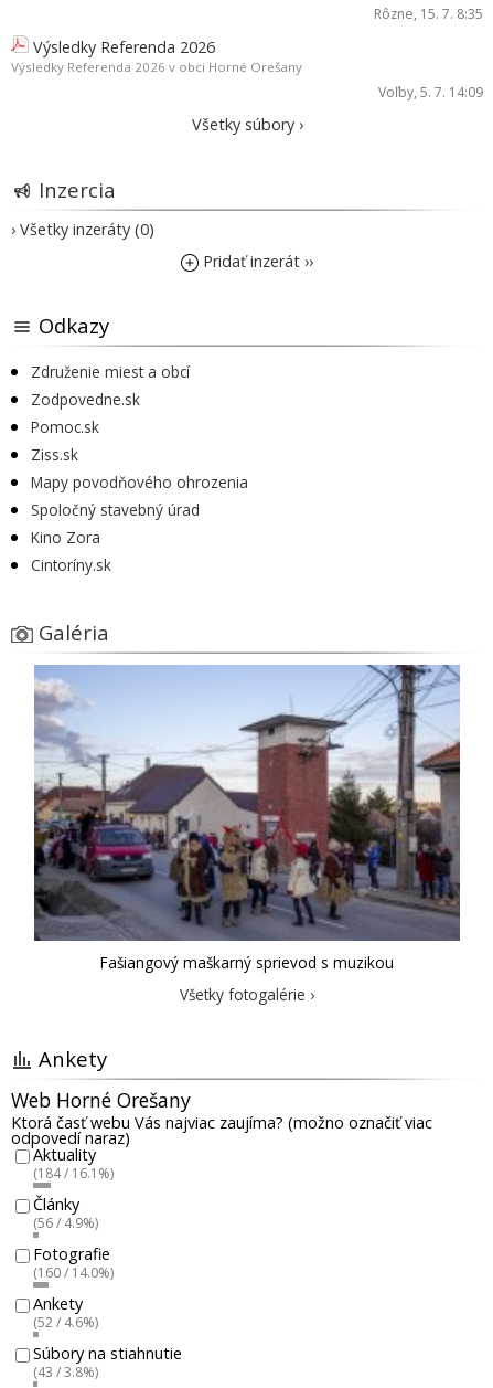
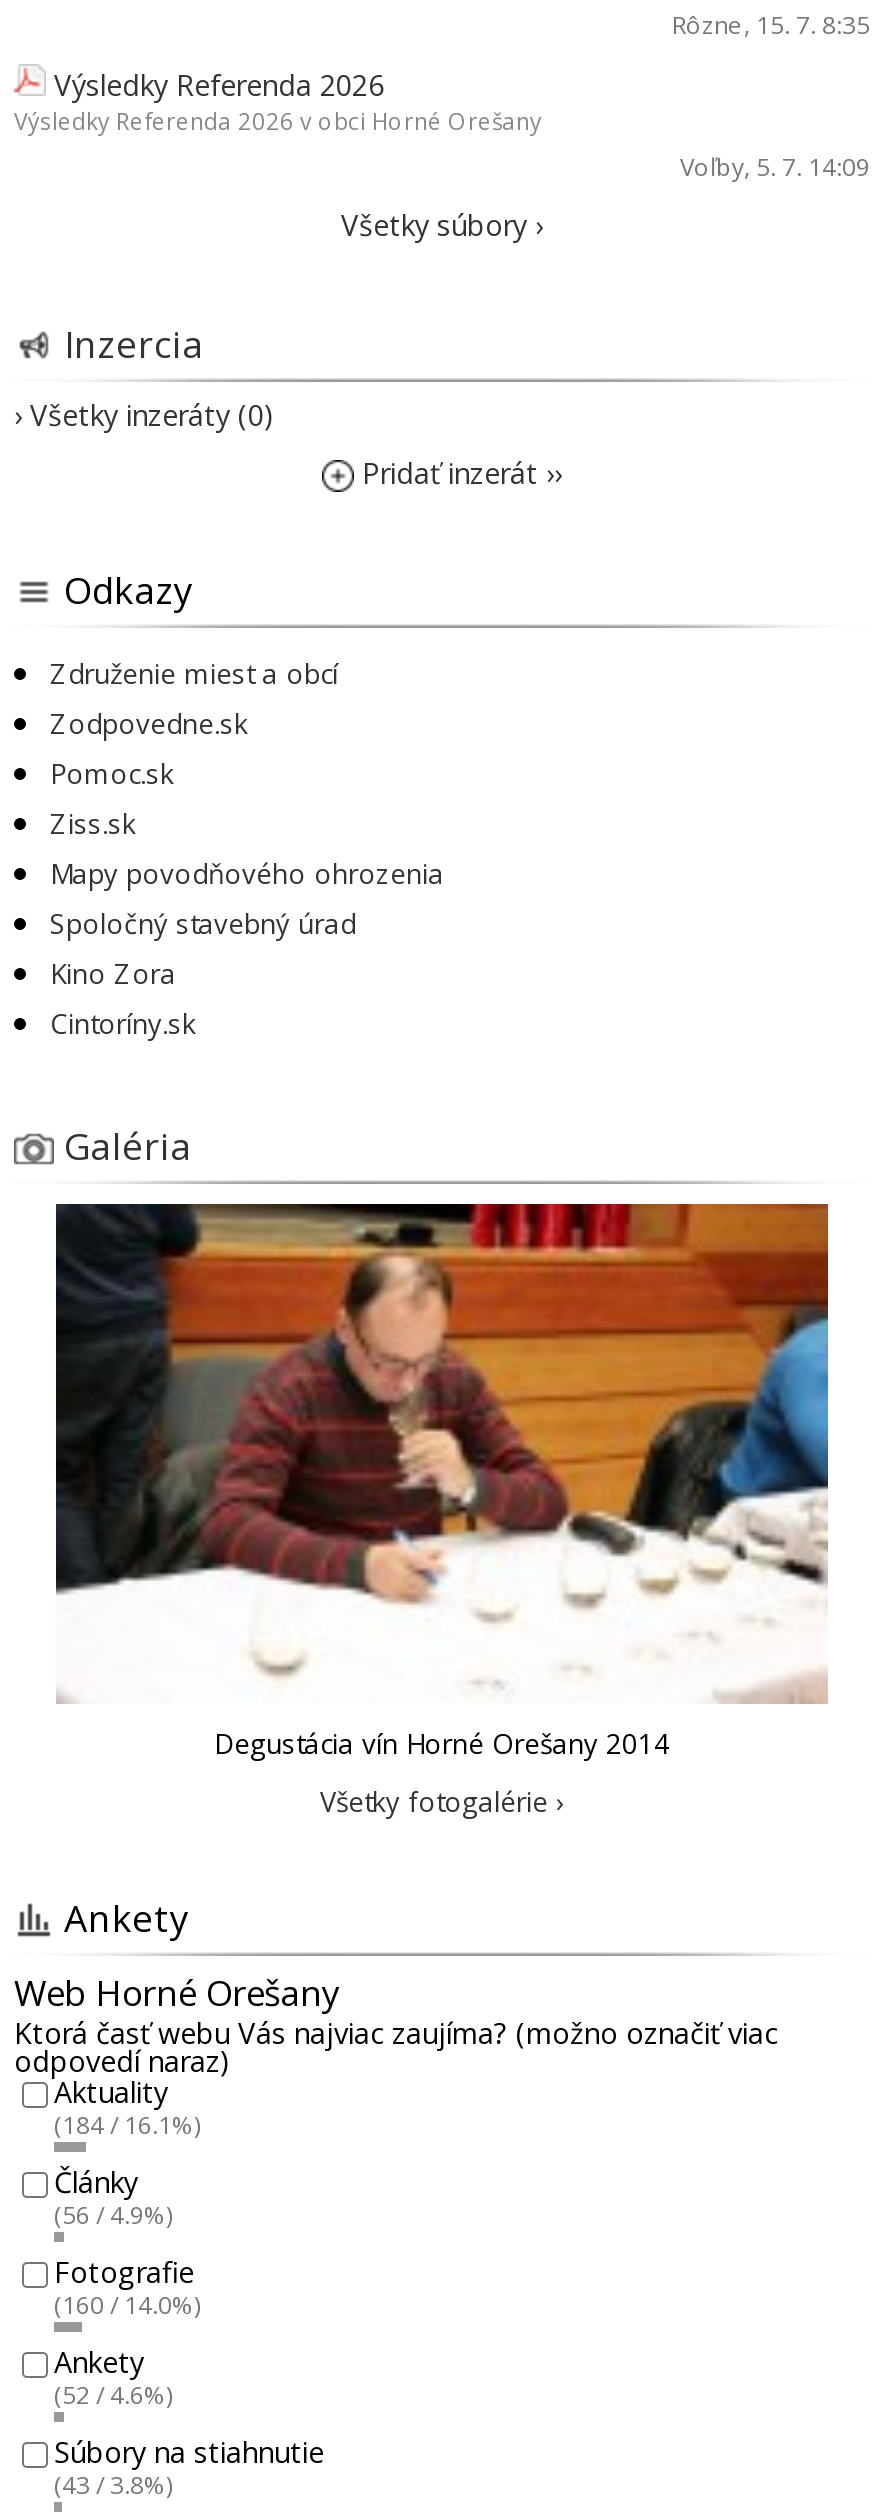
- [image]
- Fašiangový maškarný sprievod s muzikou
+ [image]
+ Degustácia vín Horné Orešany 2014
